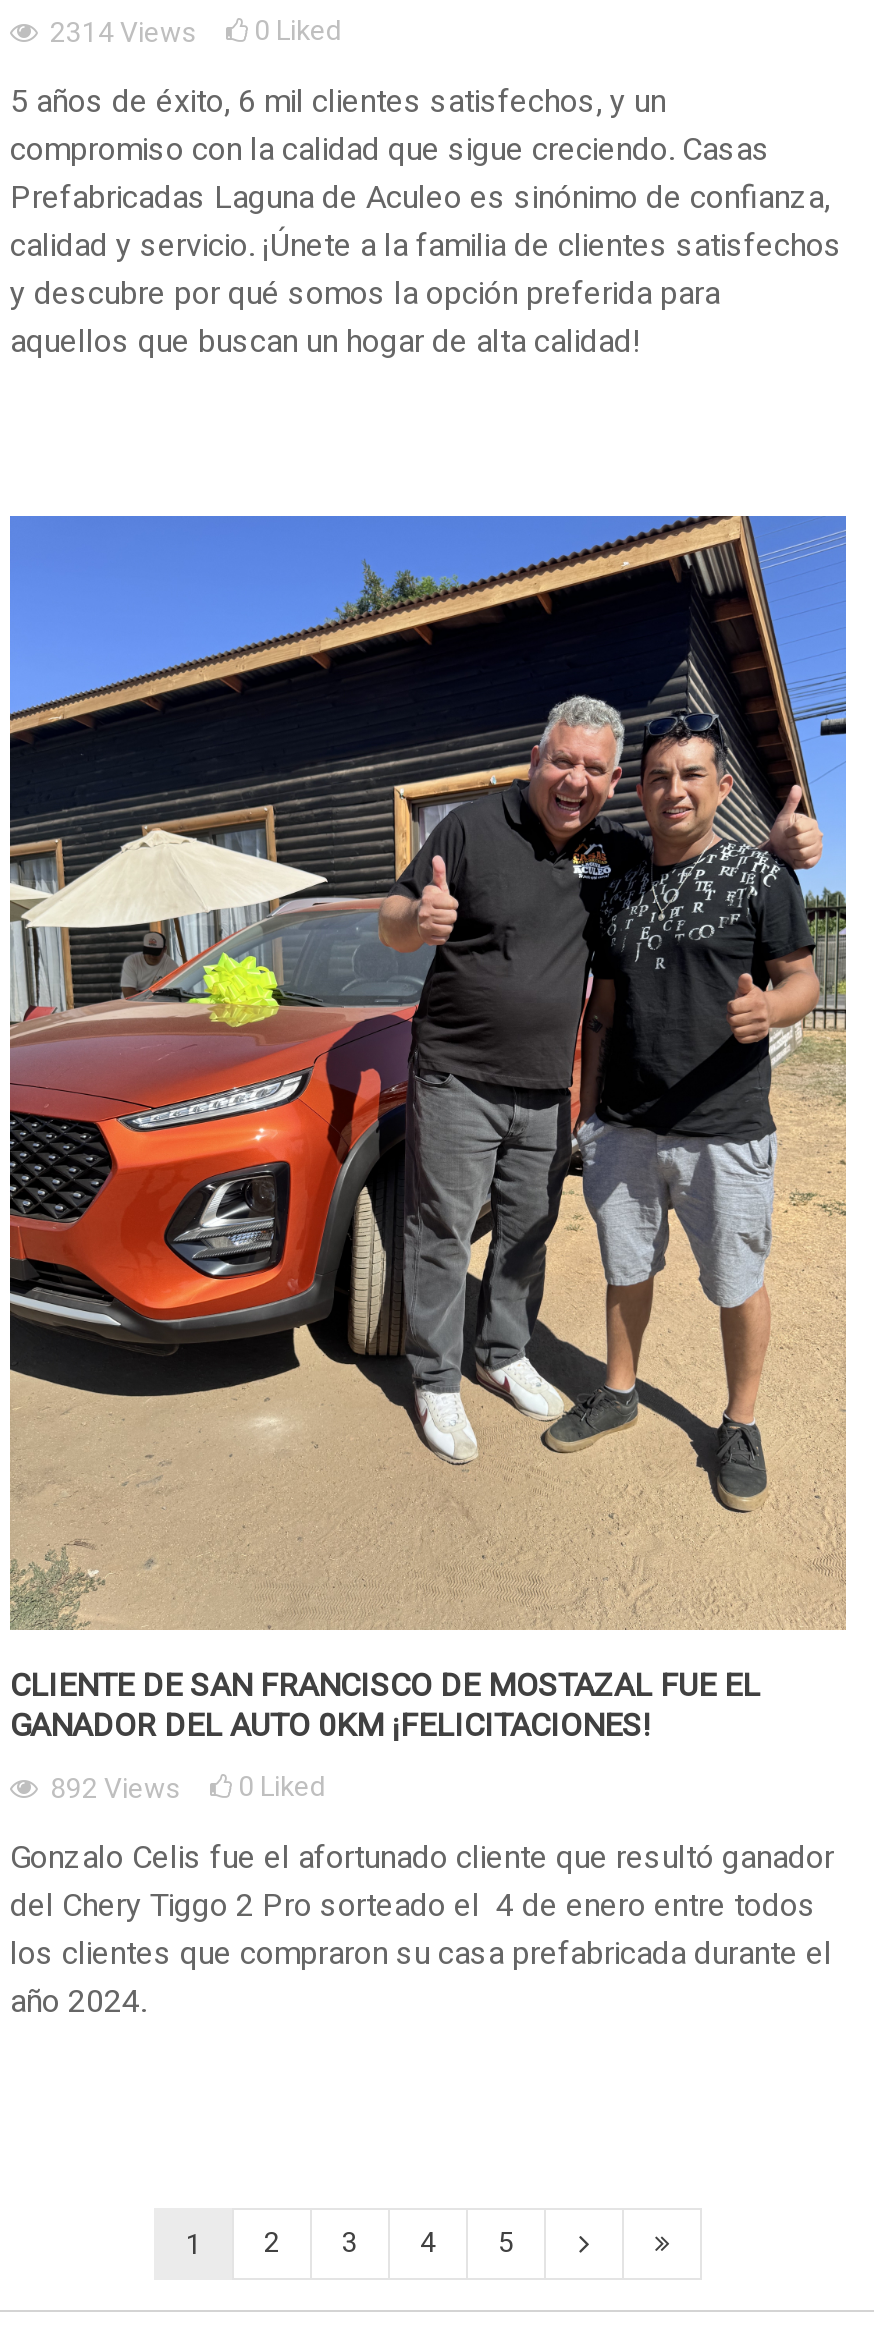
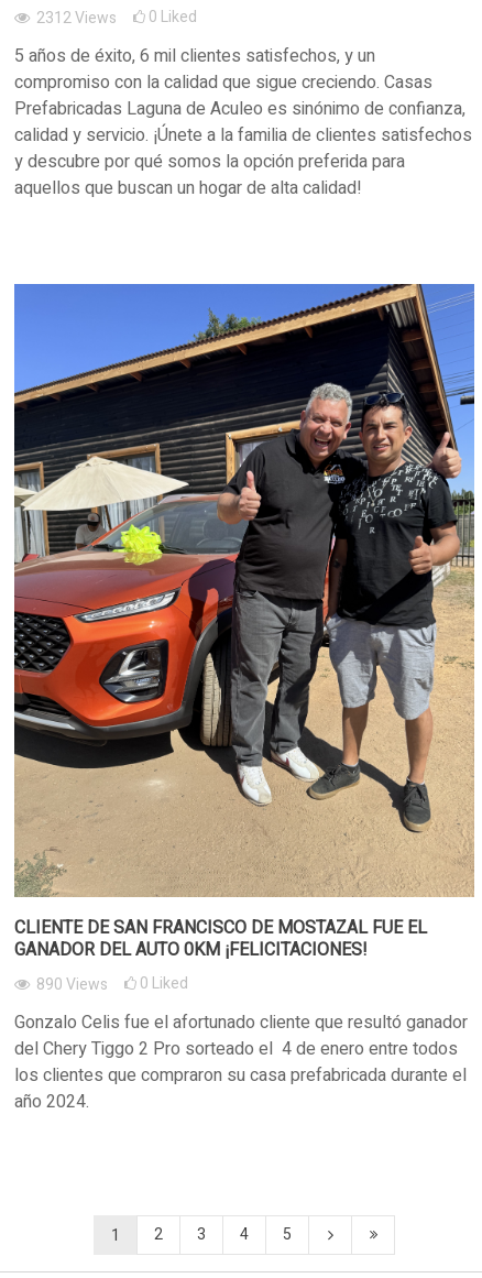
- 2314Views 0 Liked
+ 2312Views 0 Liked

- 892 Views 0 Liked
+ 890 Views 0 Liked
